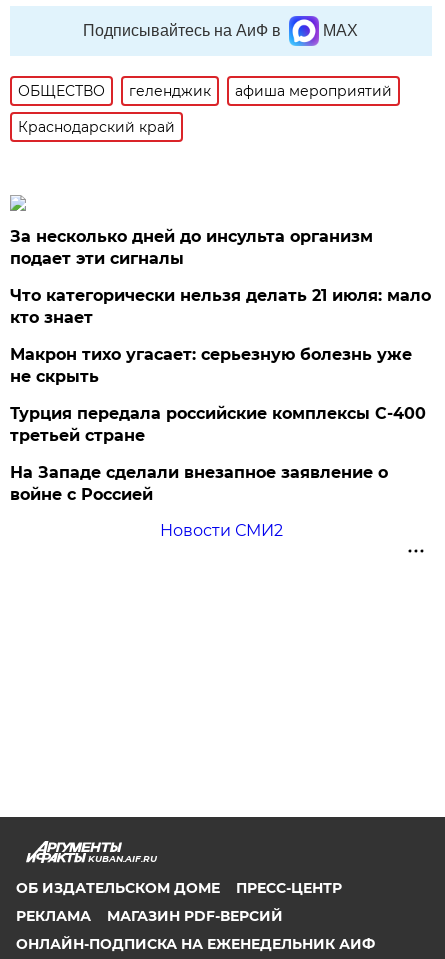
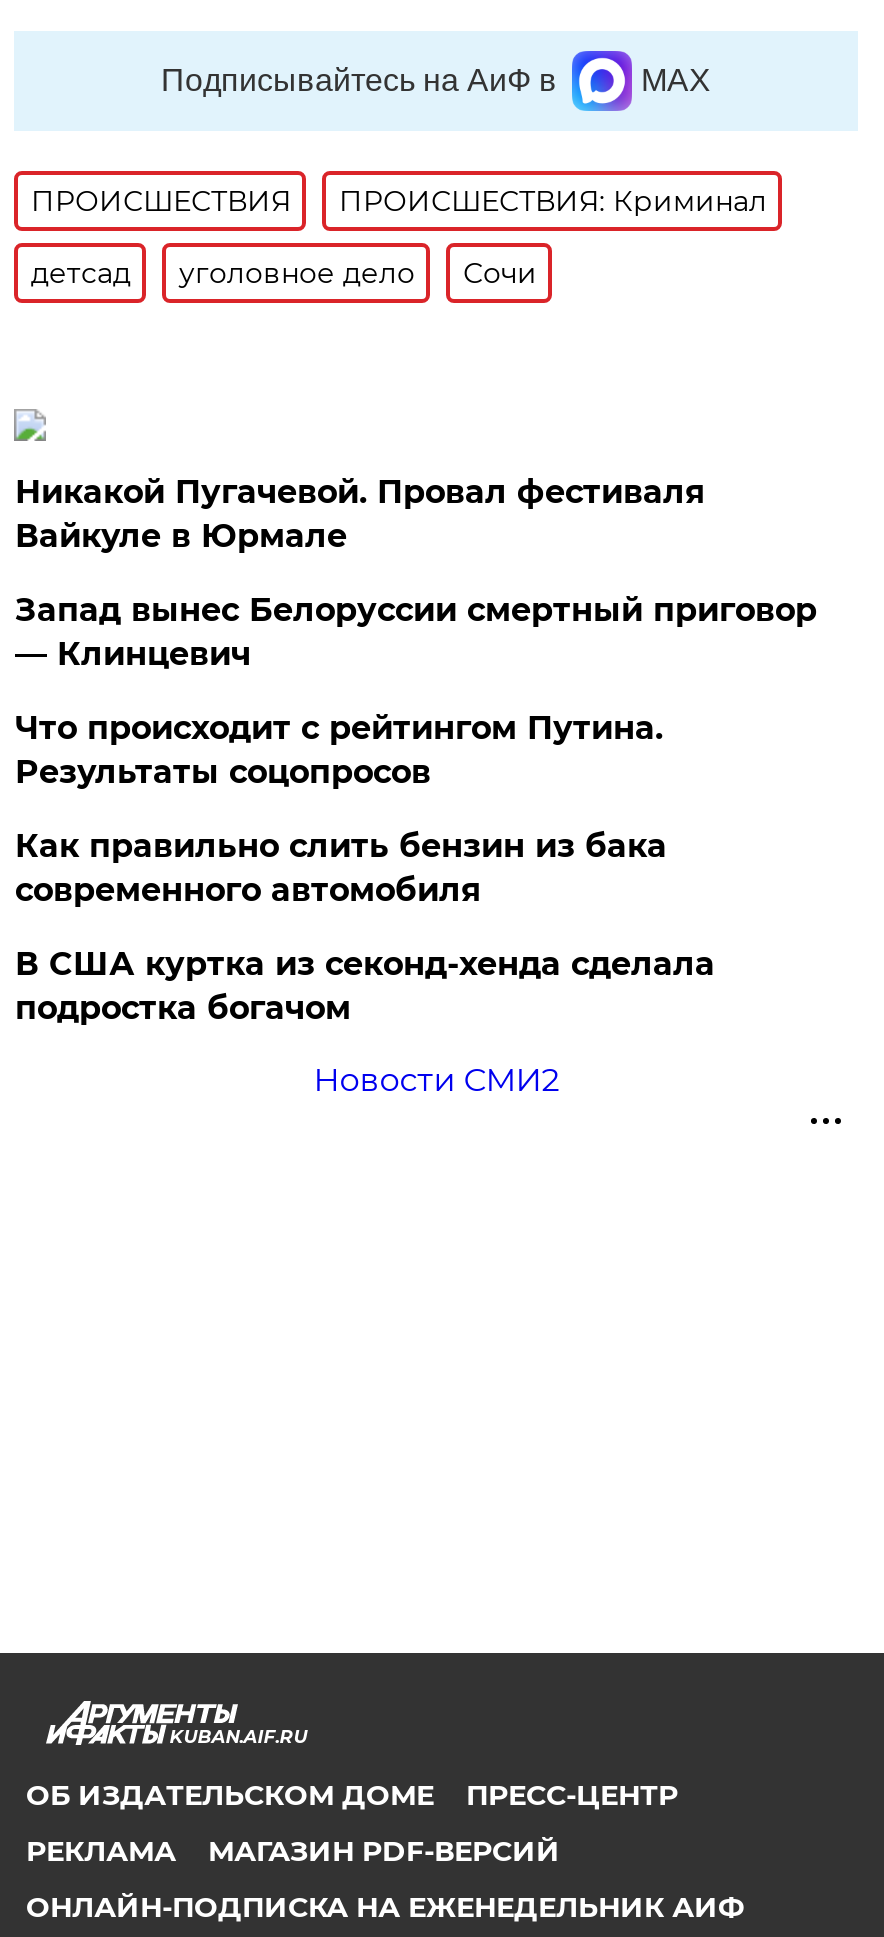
- ОБЩЕСТВО
- геленджик
- афиша мероприятий
+ ПРОИСШЕСТВИЯ
+ ПРОИСШЕСТВИЯ: Криминал

- Краснодарский край
+ детсад
+ уголовное дело
+ Сочи

- За несколько дней до инсульта организм
- подает эти сигналы
+ Никакой Пугачевой. Провал фестиваля
+ Вайкуле в Юрмале

- Что категорически нельзя делать 21 июля: мало
- кто знает
+ Запад вынес Белоруссии смертный приговор
+ — Клинцевич

- Макрон тихо угасает: серьезную болезнь уже
- не скрыть
+ Что происходит с рейтингом Путина.
+ Результаты соцопросов

- Турция передала российские комплексы С-400
- третьей стране
+ Как правильно слить бензин из бака
+ современного автомобиля

- На Западе сделали внезапное заявление о
- войне с Россией
+ В США куртка из секонд-хенда сделала
+ подростка богачом
